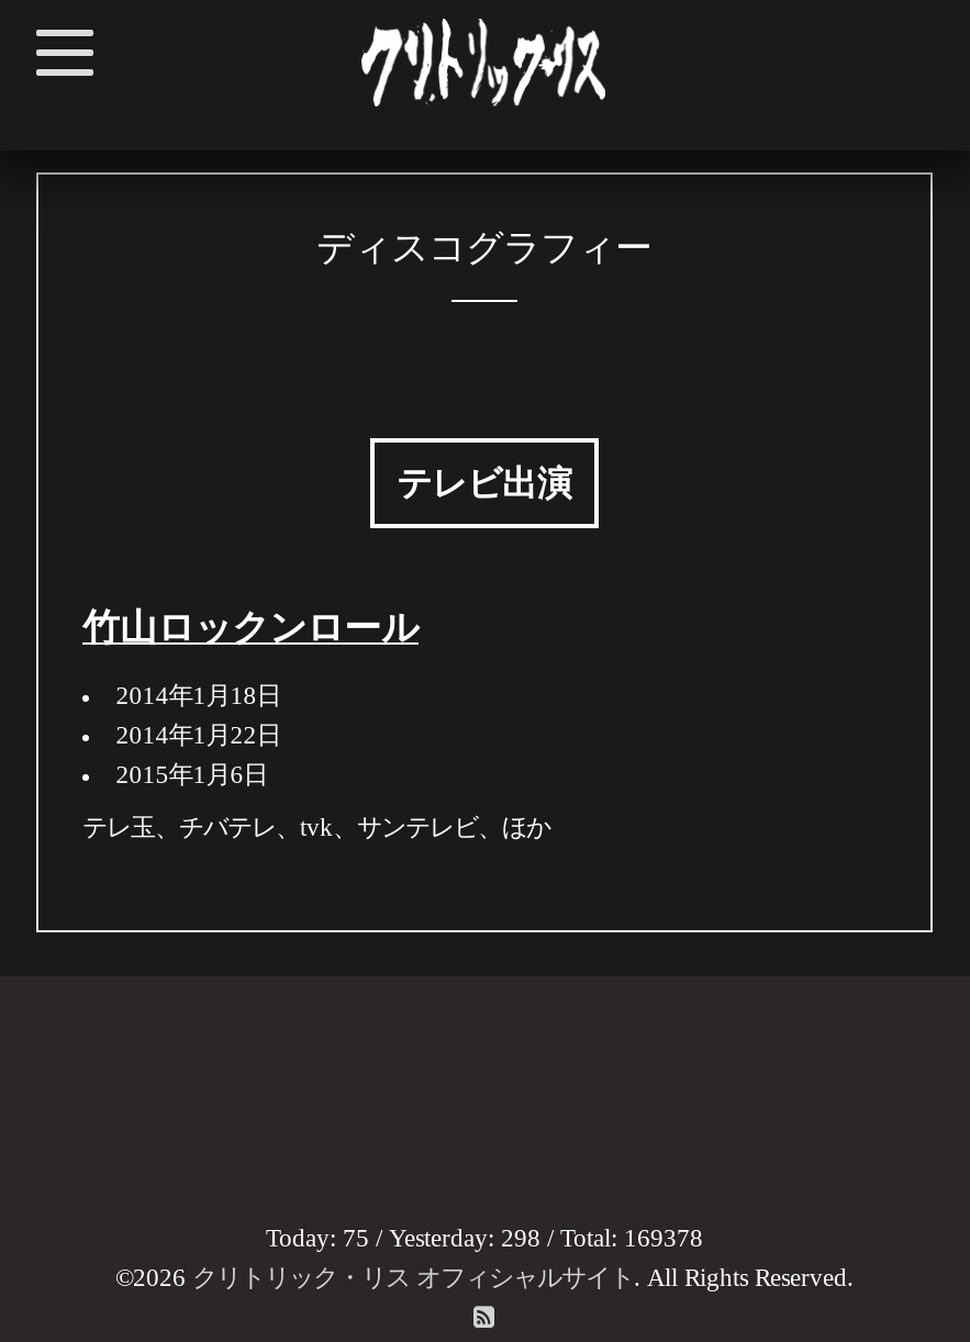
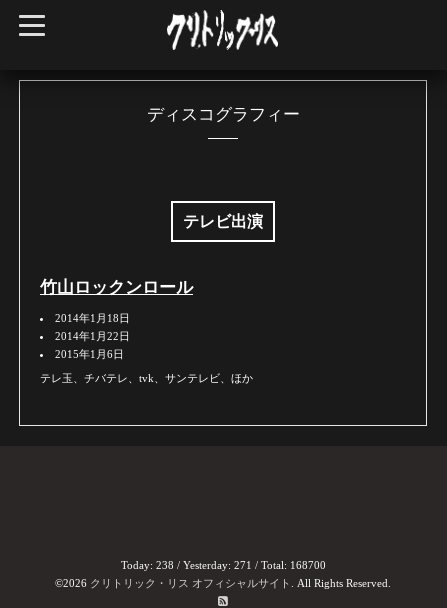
- Today: 75 / Yesterday: 298 / Total: 169378
+ Today: 238 / Yesterday: 271 / Total: 168700
